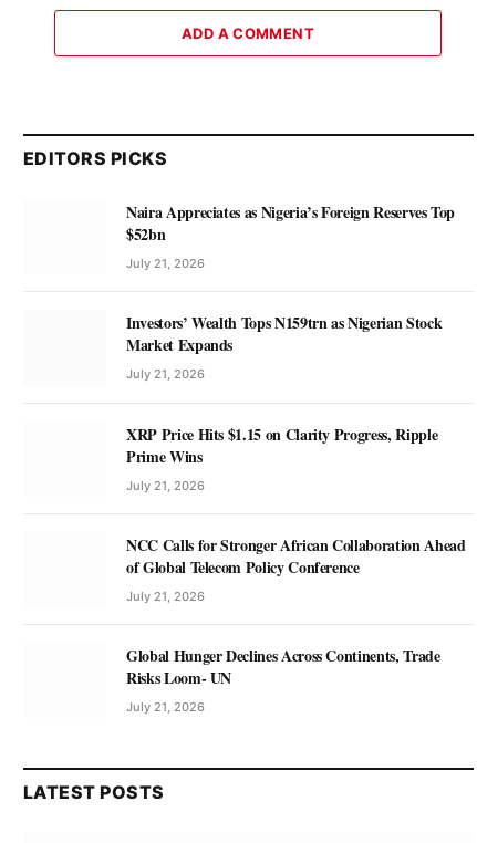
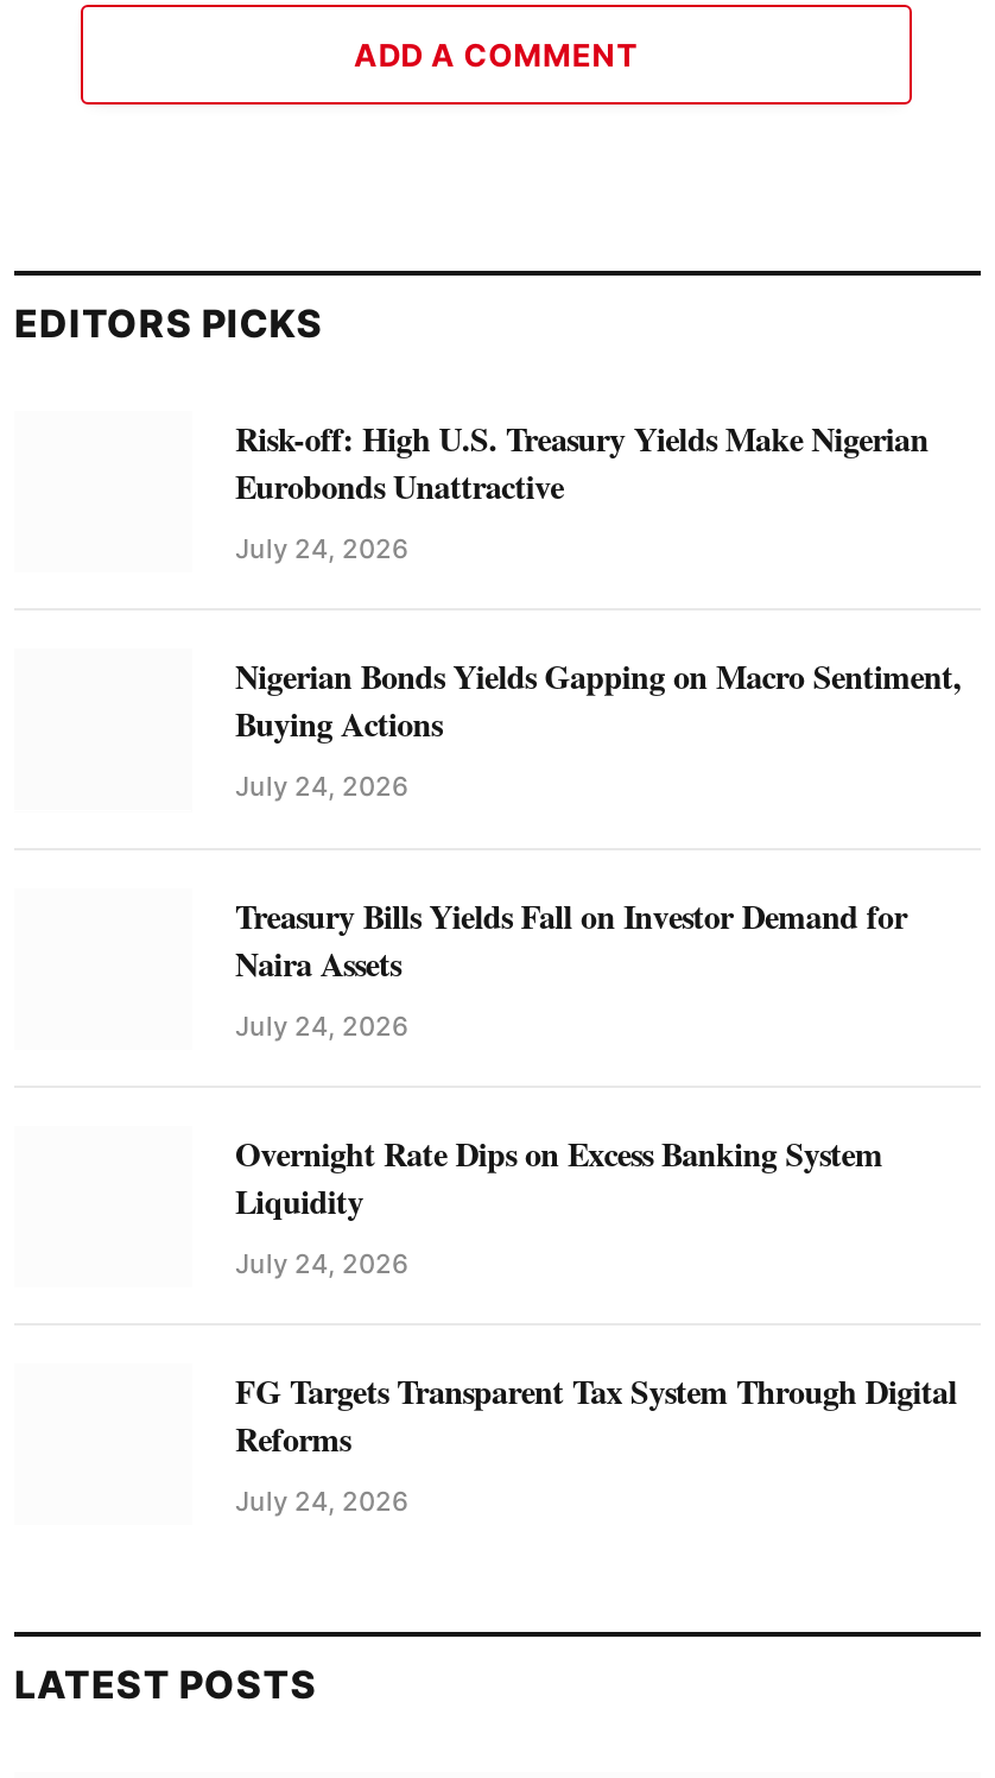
- Naira Appreciates as Nigeria’s Foreign Reserves Top
- $52bn
- July 21, 2026
+ Risk-off: High U.S. Treasury Yields Make Nigerian
+ Eurobonds Unattractive
+ July 24, 2026

- Investors’ Wealth Tops N159trn as Nigerian Stock
- Market Expands
- July 21, 2026
+ Nigerian Bonds Yields Gapping on Macro Sentiment,
+ Buying Actions
+ July 24, 2026

- XRP Price Hits $1.15 on Clarity Progress, Ripple
- Prime Wins
- July 21, 2026
+ Treasury Bills Yields Fall on Investor Demand for
+ Naira Assets
+ July 24, 2026

- NCC Calls for Stronger African Collaboration Ahead
- of Global Telecom Policy Conference
- July 21, 2026
+ Overnight Rate Dips on Excess Banking System
+ Liquidity
+ July 24, 2026

- Global Hunger Declines Across Continents, Trade
- Risks Loom- UN
- July 21, 2026
+ FG Targets Transparent Tax System Through Digital
+ Reforms
+ July 24, 2026
